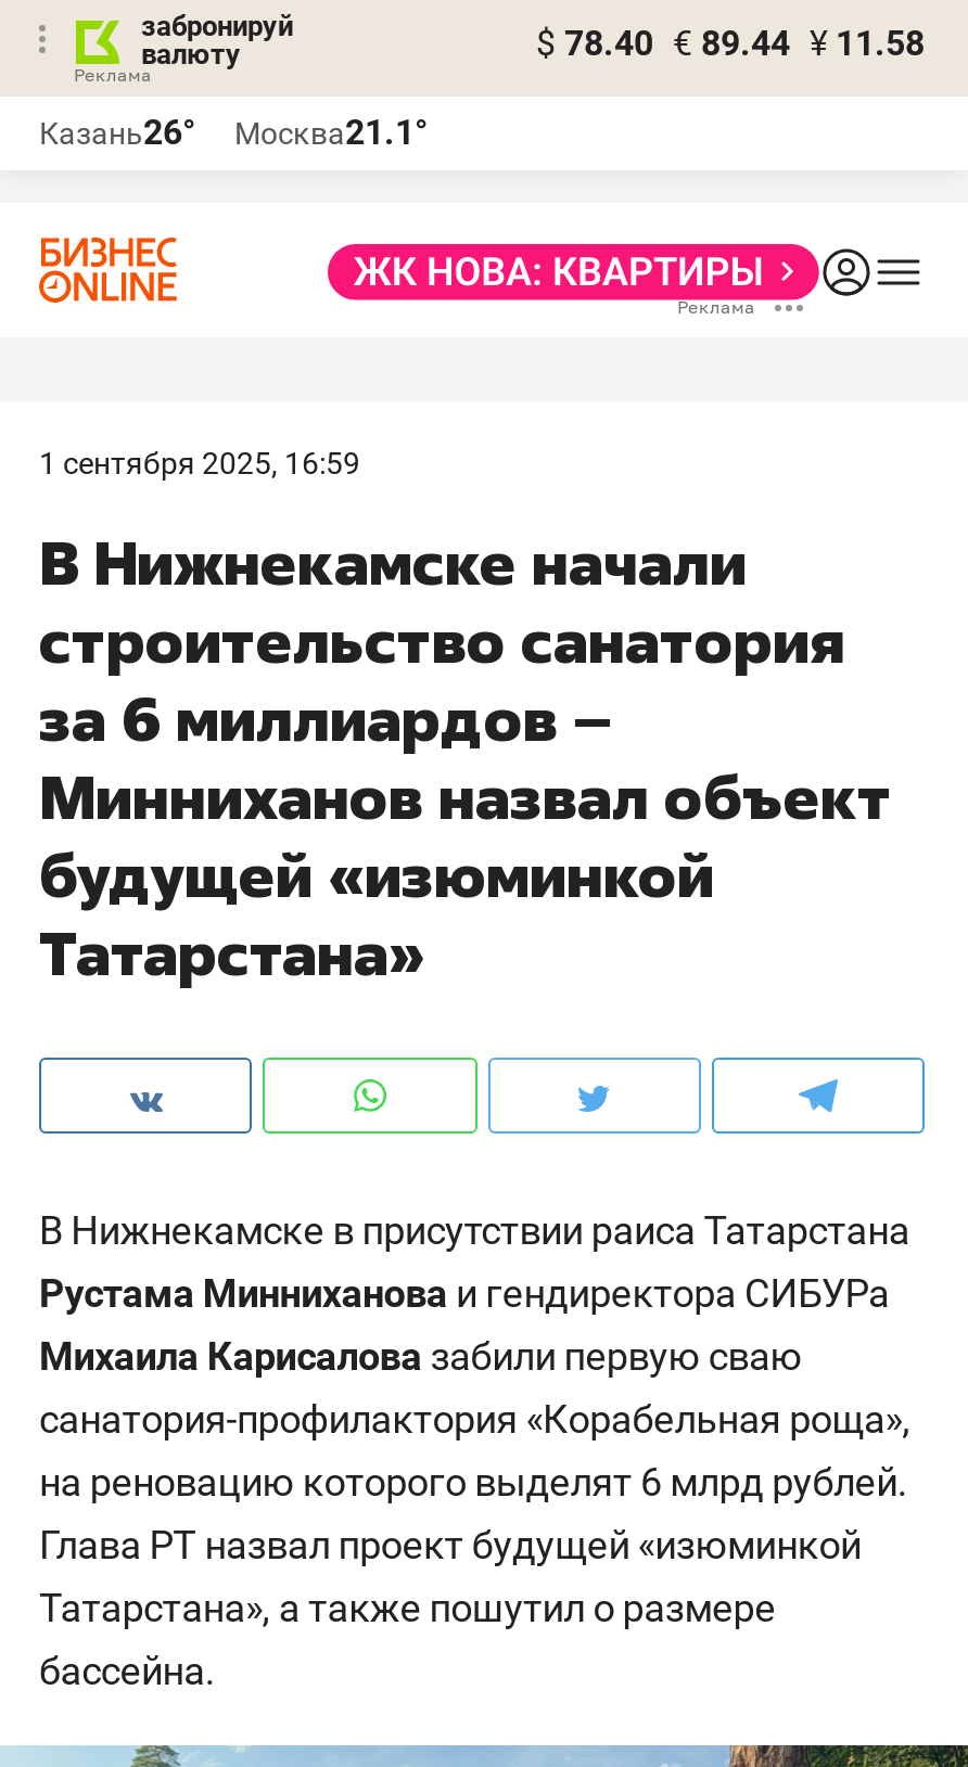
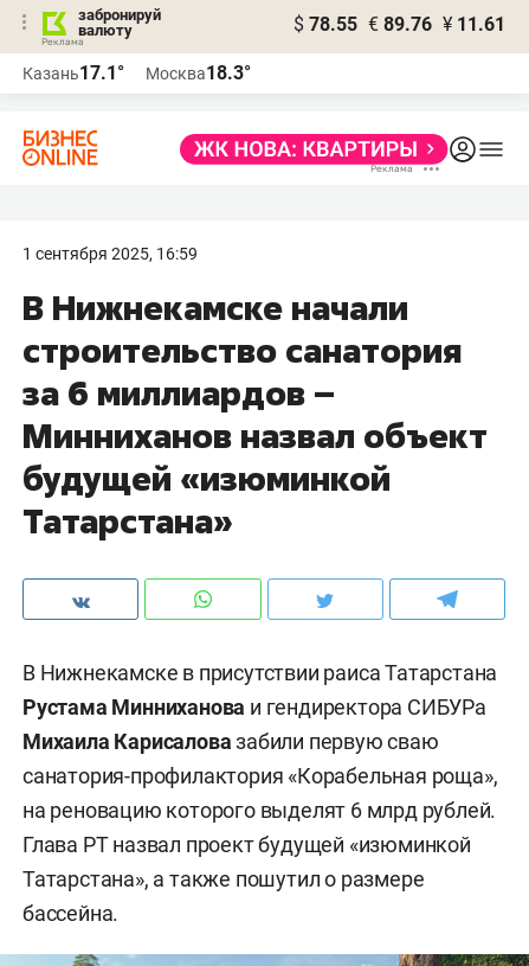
- $ 78.40 € 89.44 ¥ 11.58
+ $ 78.55 € 89.76 ¥ 11.61

- Казань26°
+ Казань17.1°

- Москва21.1°
+ Москва18.3°
